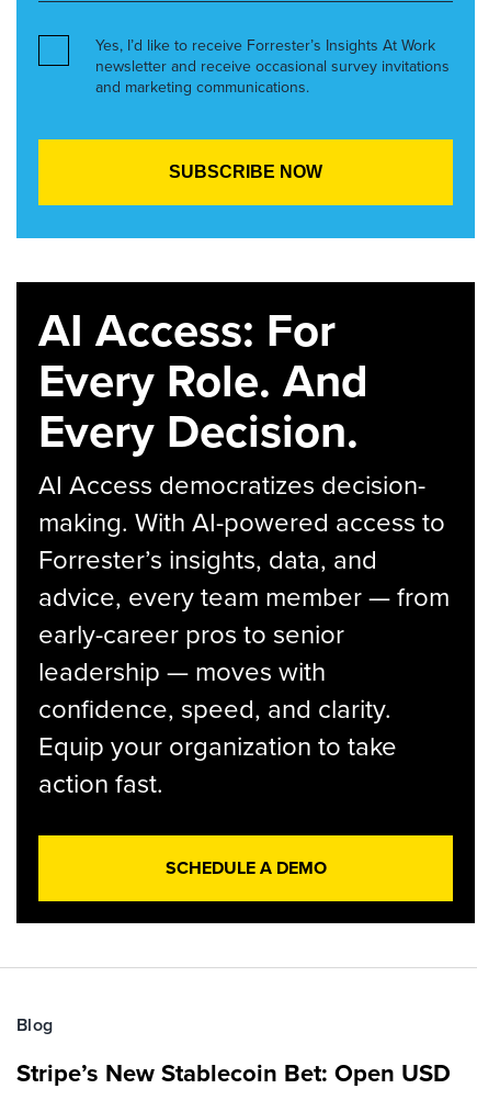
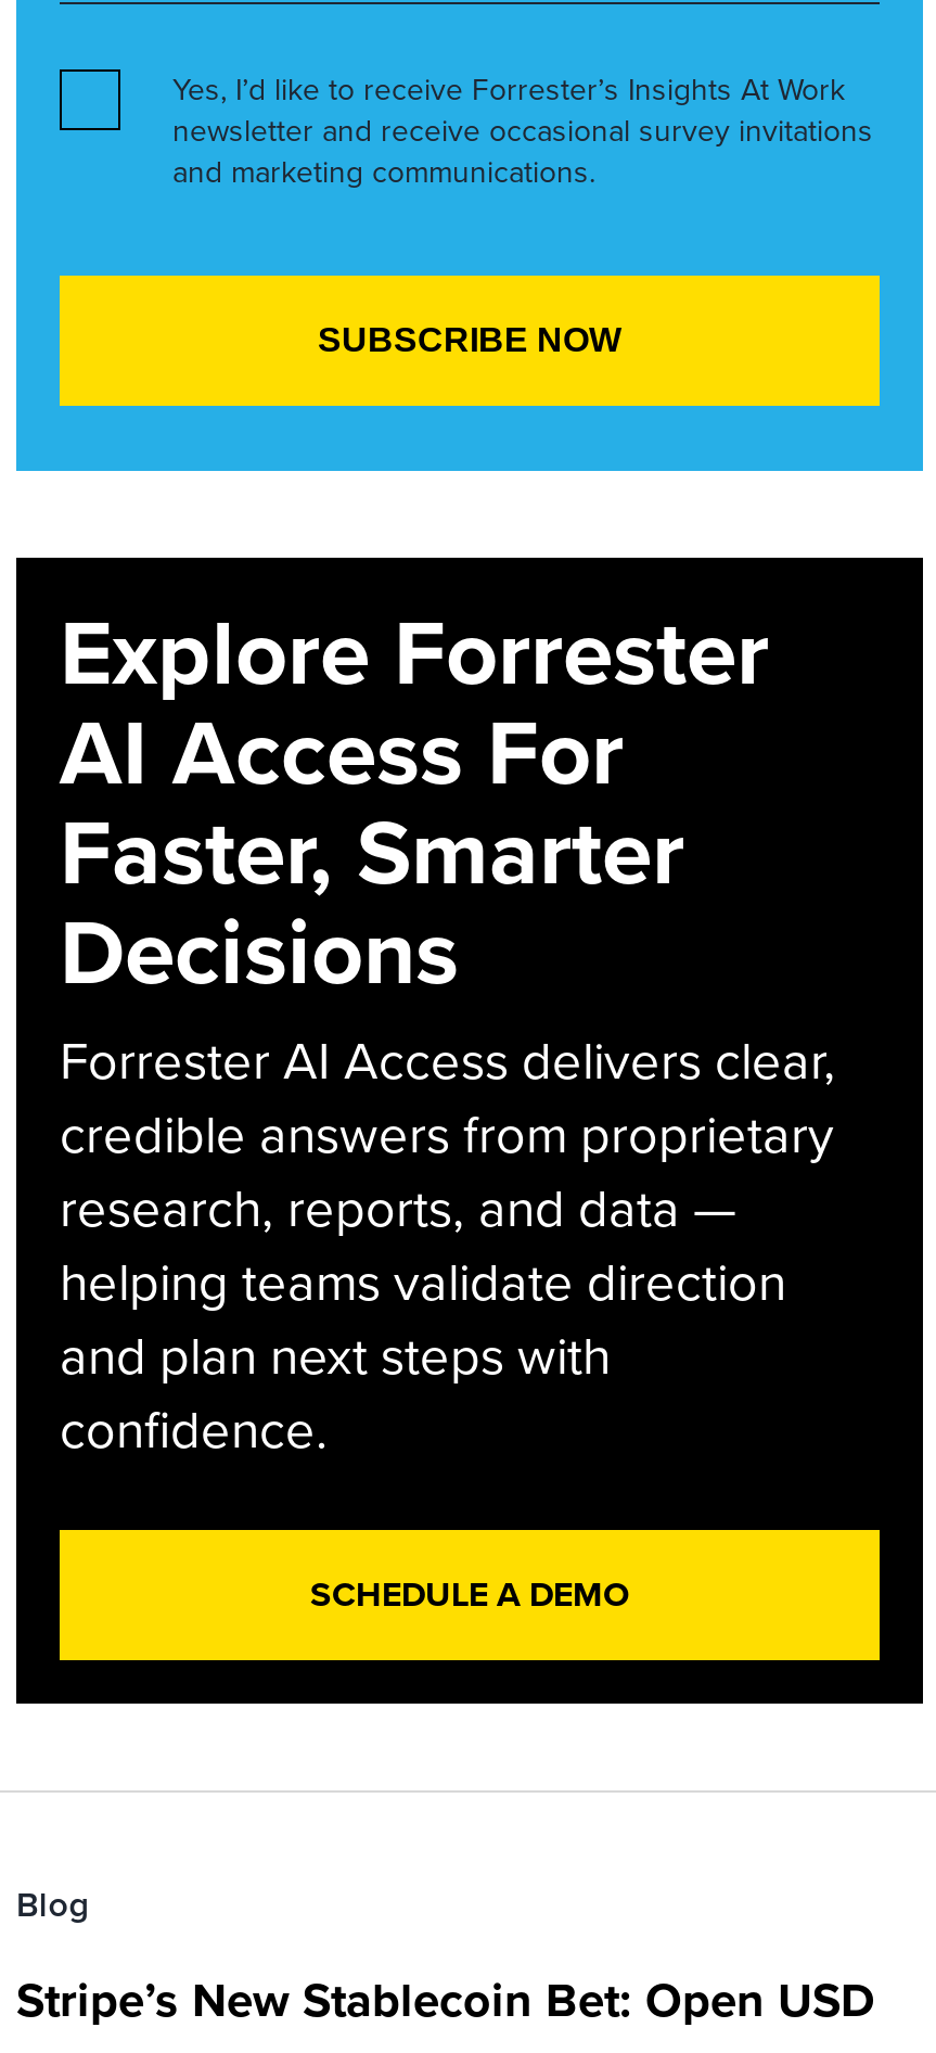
- AI Access: For
- Every Role. And
- Every Decision.
- AI Access democratizes decision-
- making. With AI-powered access to
- Forrester’s insights, data, and
- advice, every team member — from
- early-career pros to senior
- leadership — moves with
- confidence, speed, and clarity.
- Equip your organization to take
- action fast.
+ Explore Forrester
+ AI Access For
+ Faster, Smarter
+ Decisions
+ Forrester AI Access delivers clear,
+ credible answers from proprietary
+ research, reports, and data —
+ helping teams validate direction
+ and plan next steps with
+ confidence.
